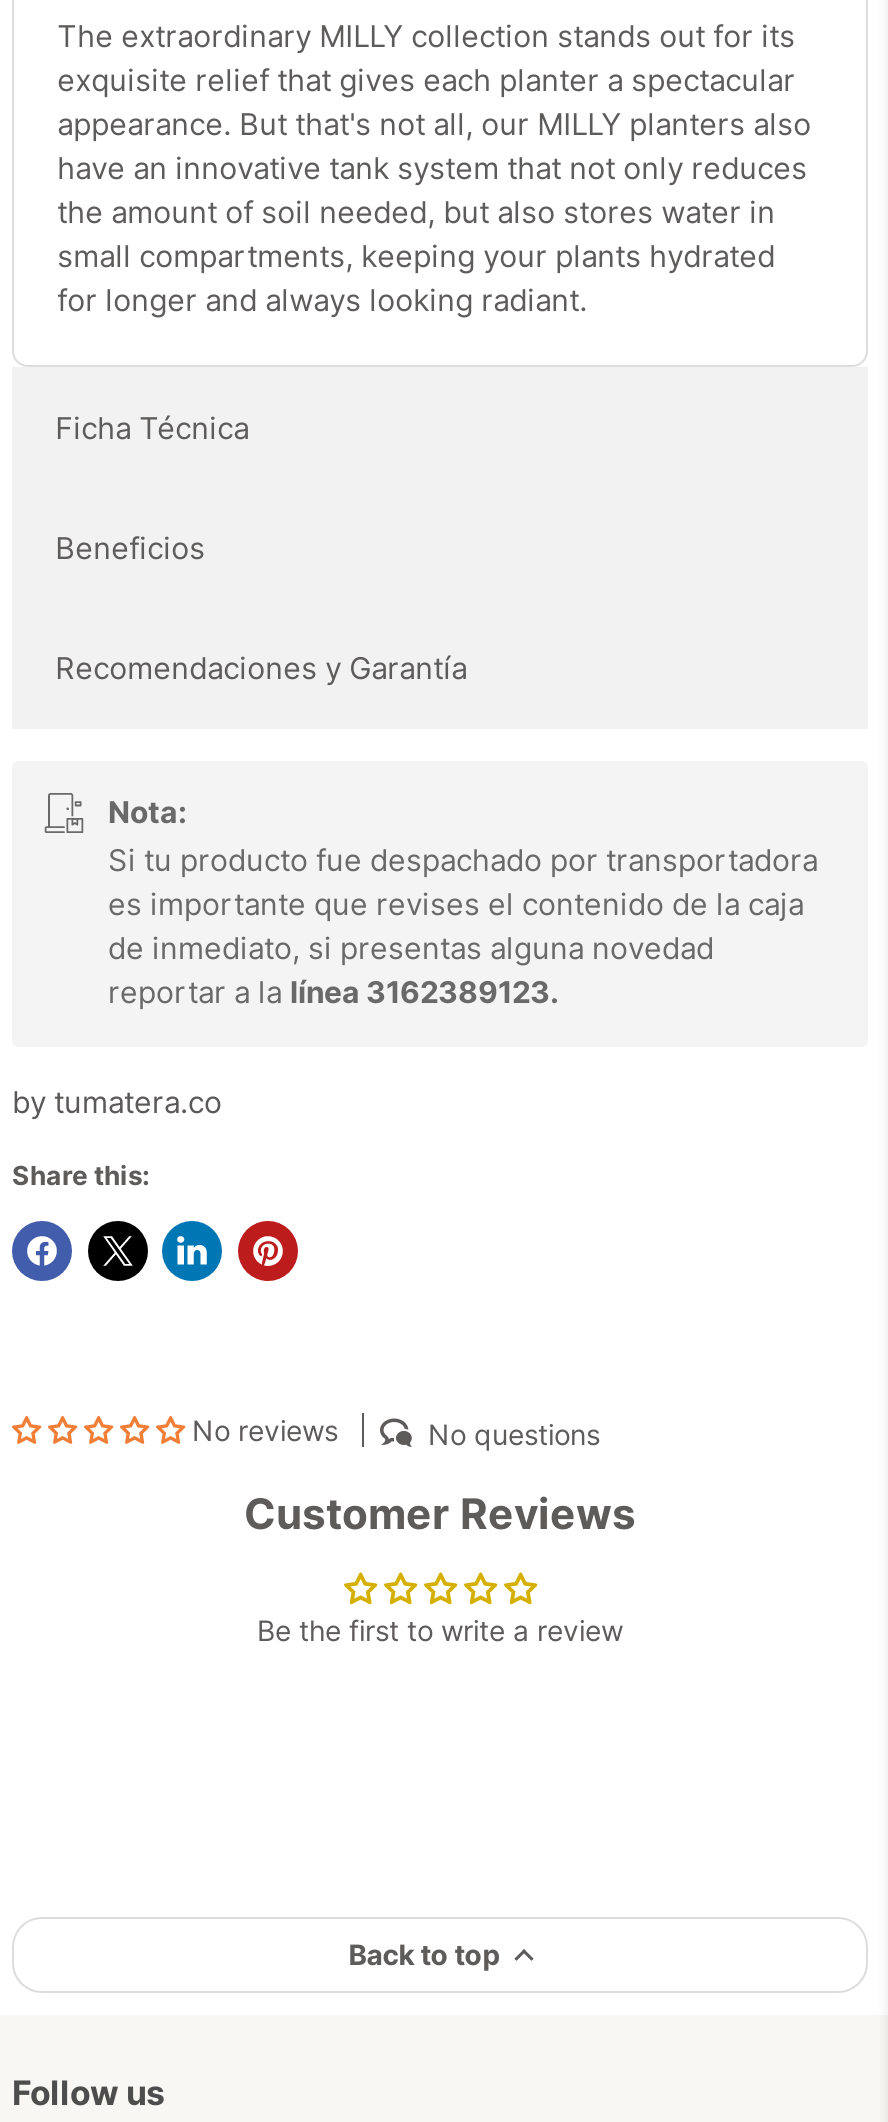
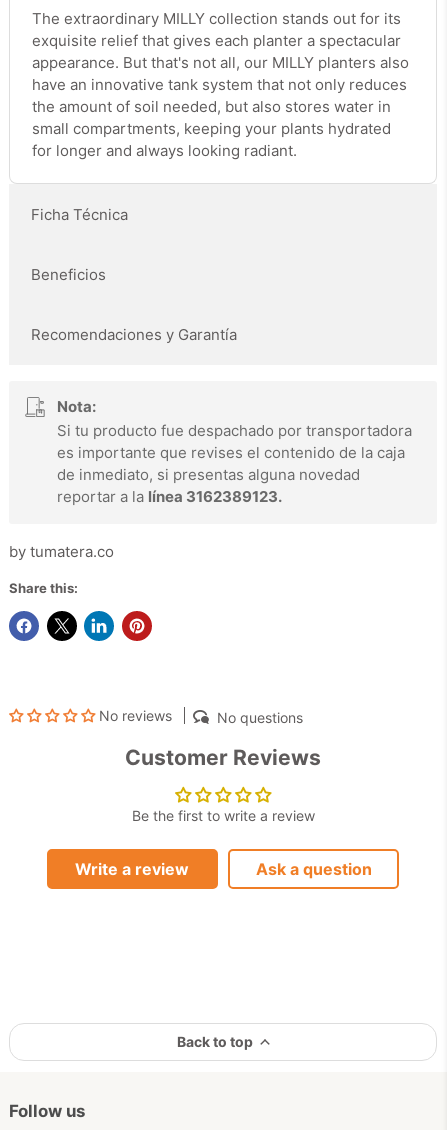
+ Write a review
+ Ask a question
